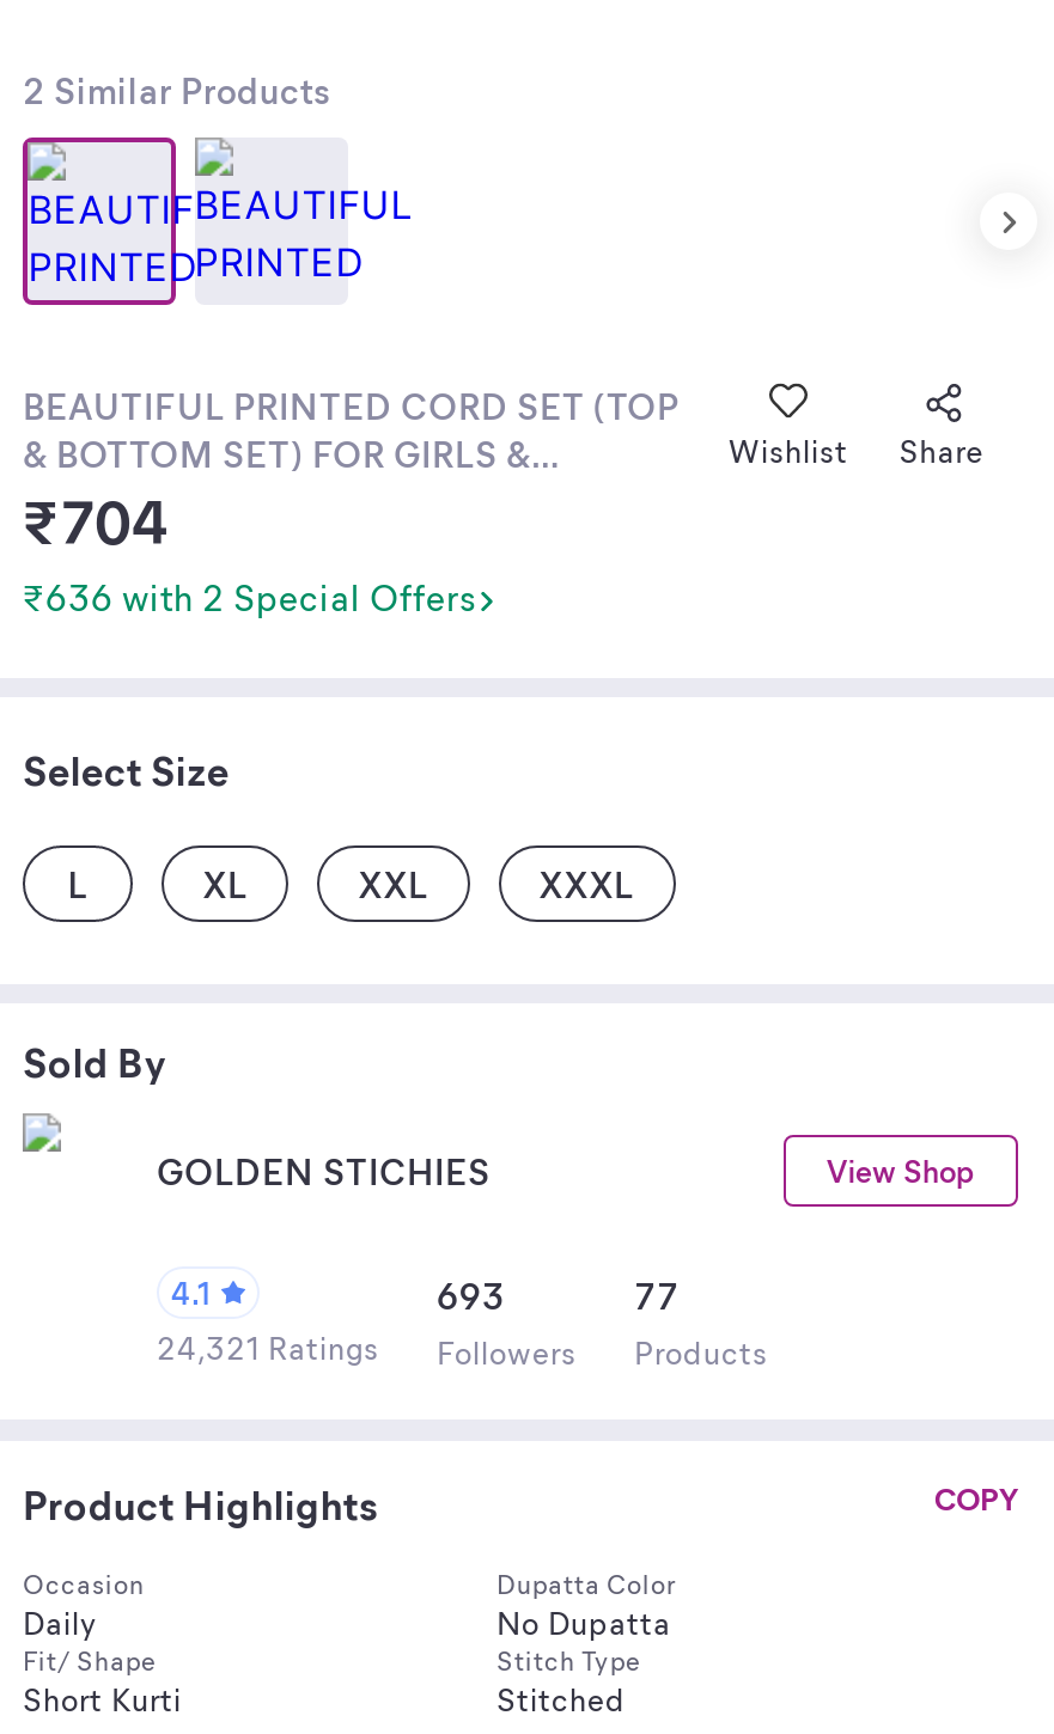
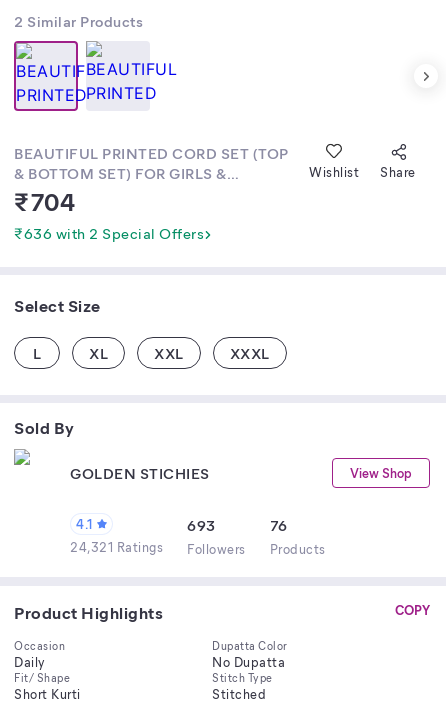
- 77
+ 76
